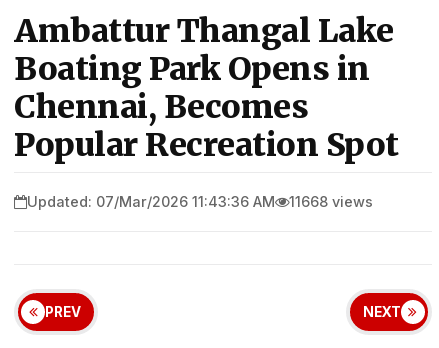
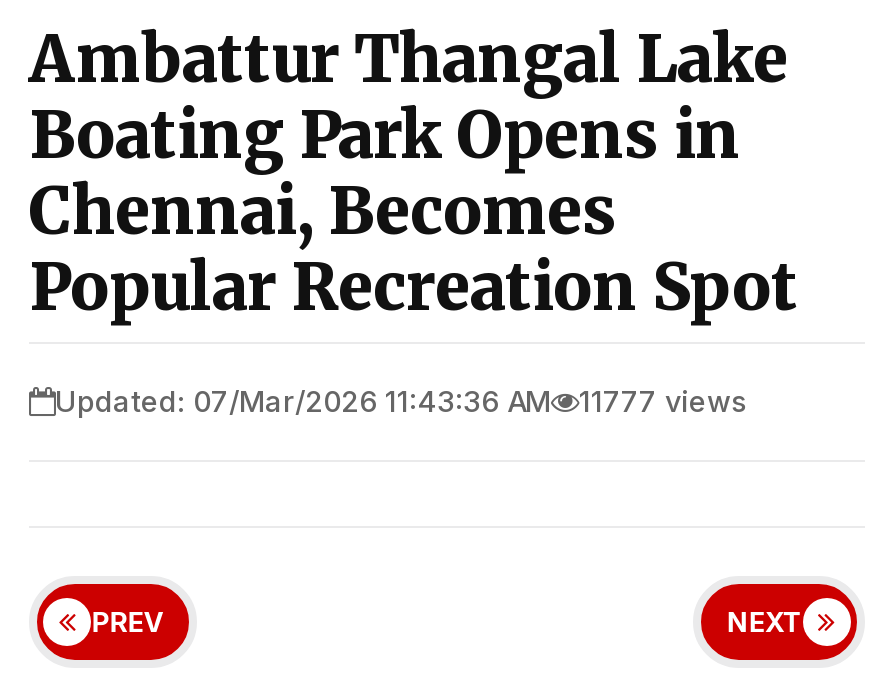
- Updated: 07/Mar/2026 11:43:36 AM 11668 views
+ Updated: 07/Mar/2026 11:43:36 AM 11777 views
